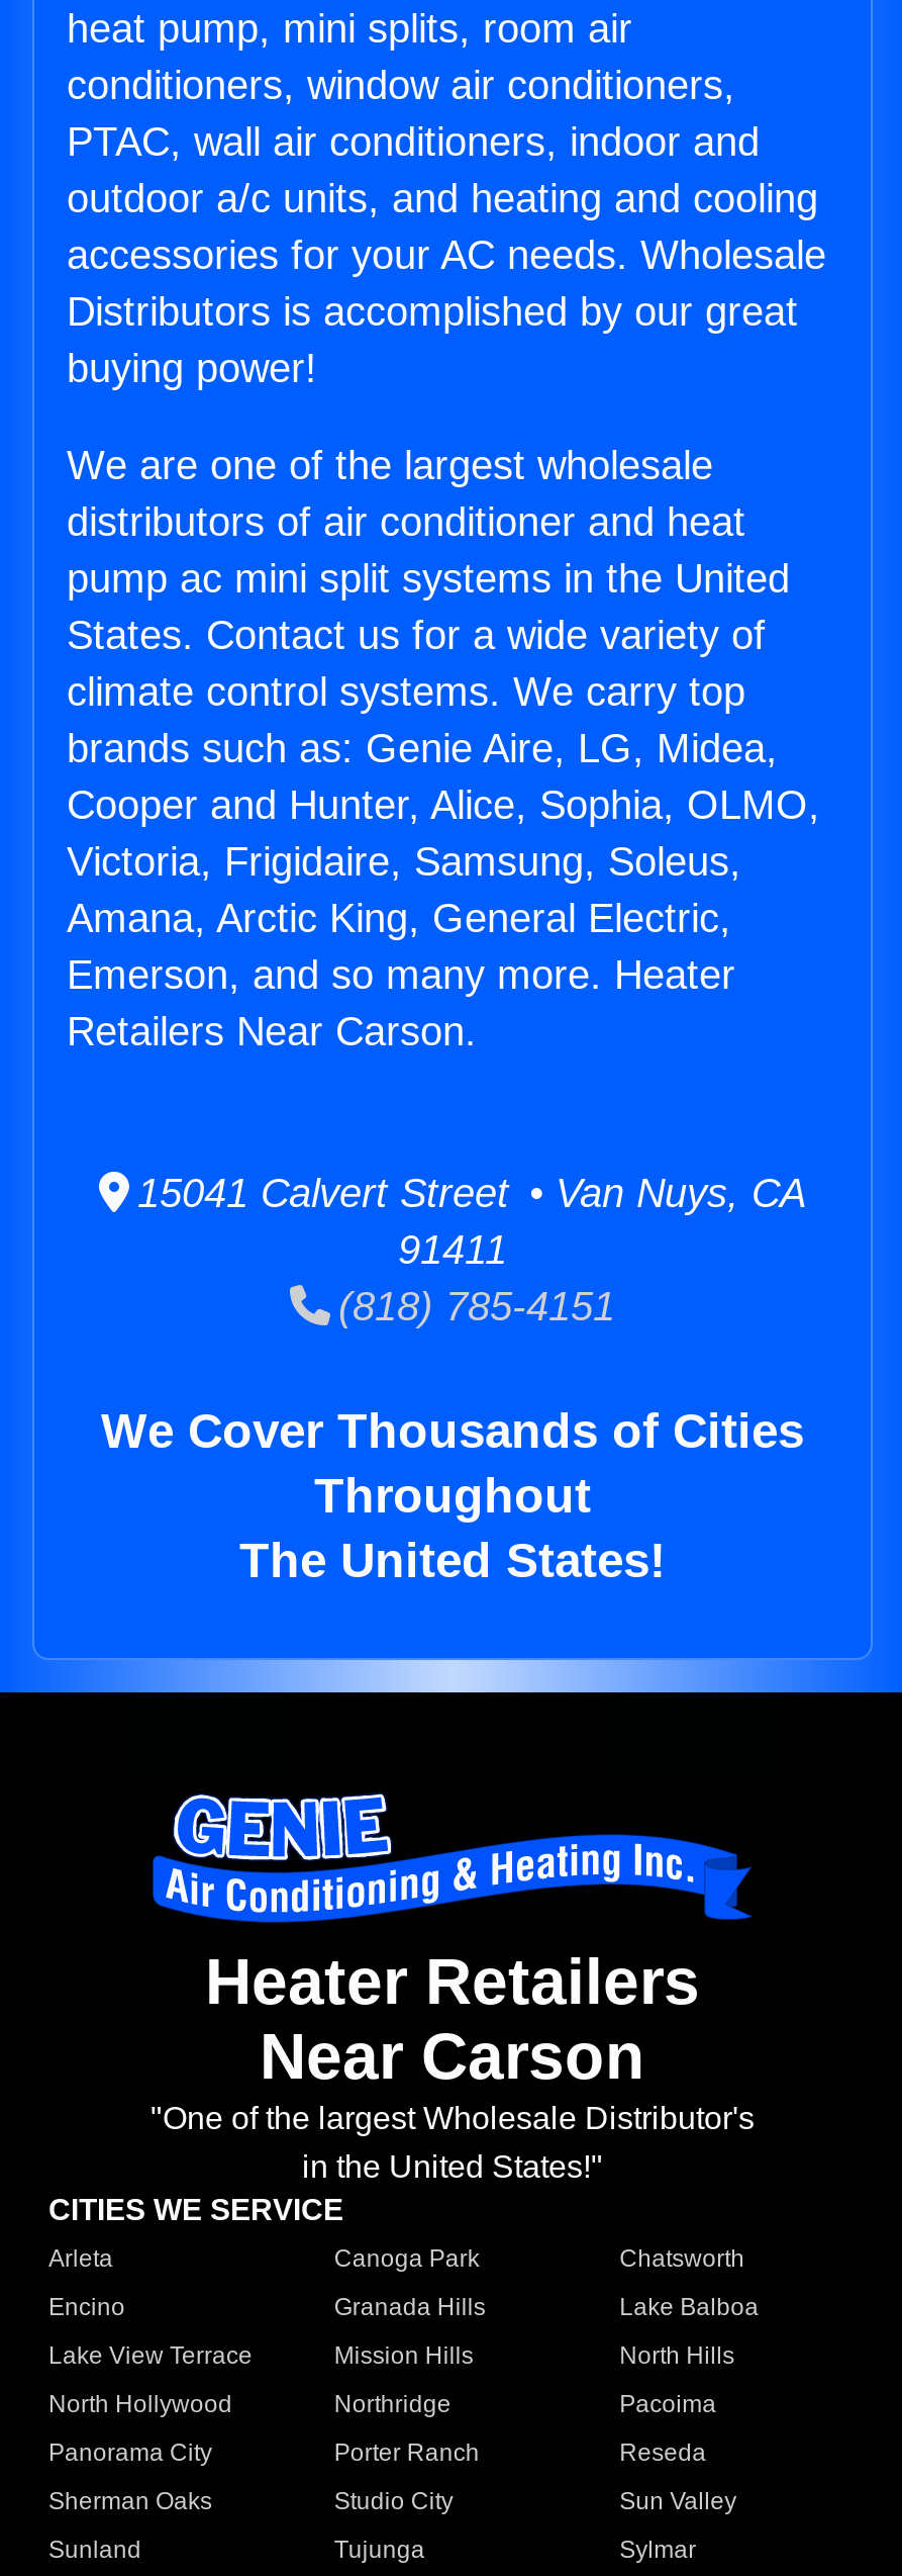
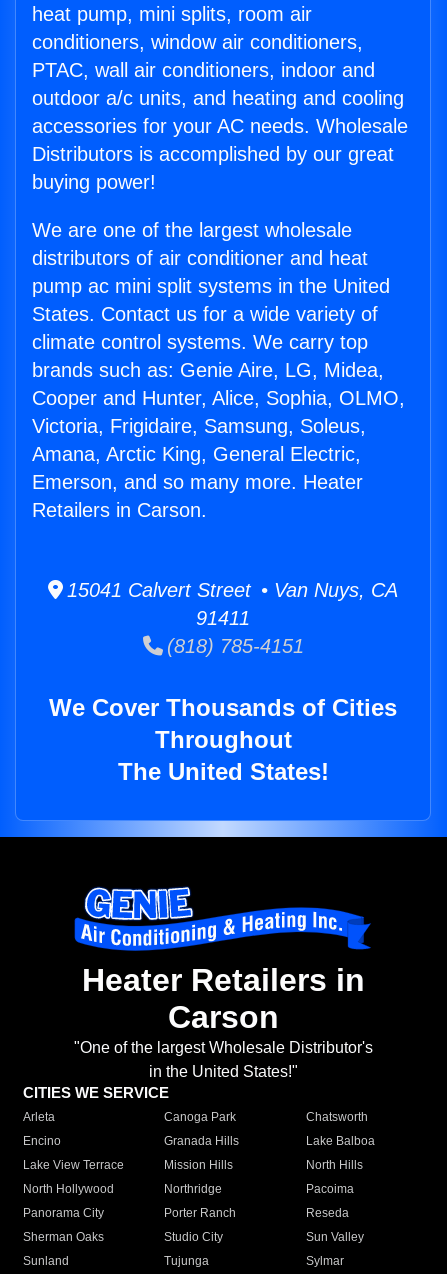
- Retailers Near Carson.
+ Retailers in Carson.

- Heater Retailers
- Near Carson
+ Heater Retailers in
+ Carson
